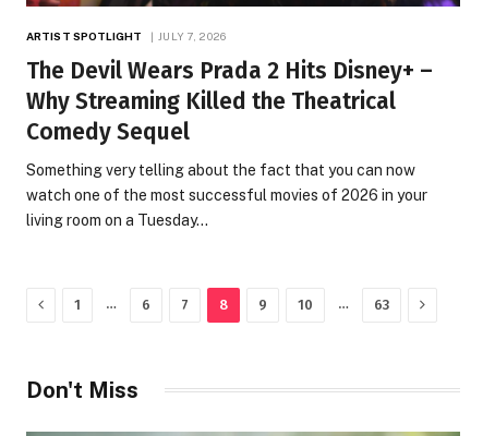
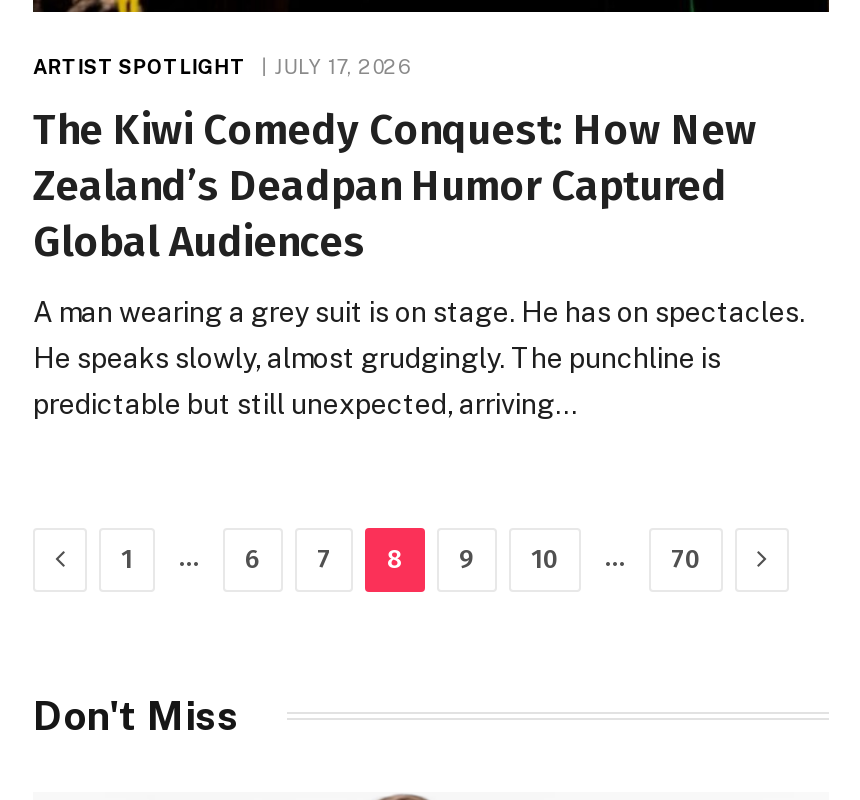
- ARTIST SPOTLIGHT JULY 7, 2026
+ ARTIST SPOTLIGHT JULY 17, 2026

- The Devil Wears Prada 2 Hits Disney+ –
- Why Streaming Killed the Theatrical
- Comedy Sequel
+ The Kiwi Comedy Conquest: How New
+ Zealand’s Deadpan Humor Captured
+ Global Audiences

- Something very telling about the fact that you can now
- watch one of the most successful movies of 2026 in your
- living room on a Tuesday…
+ A man wearing a grey suit is on stage. He has on spectacles.
+ He speaks slowly, almost grudgingly. The punchline is
+ predictable but still unexpected, arriving…

- 63
+ 70
